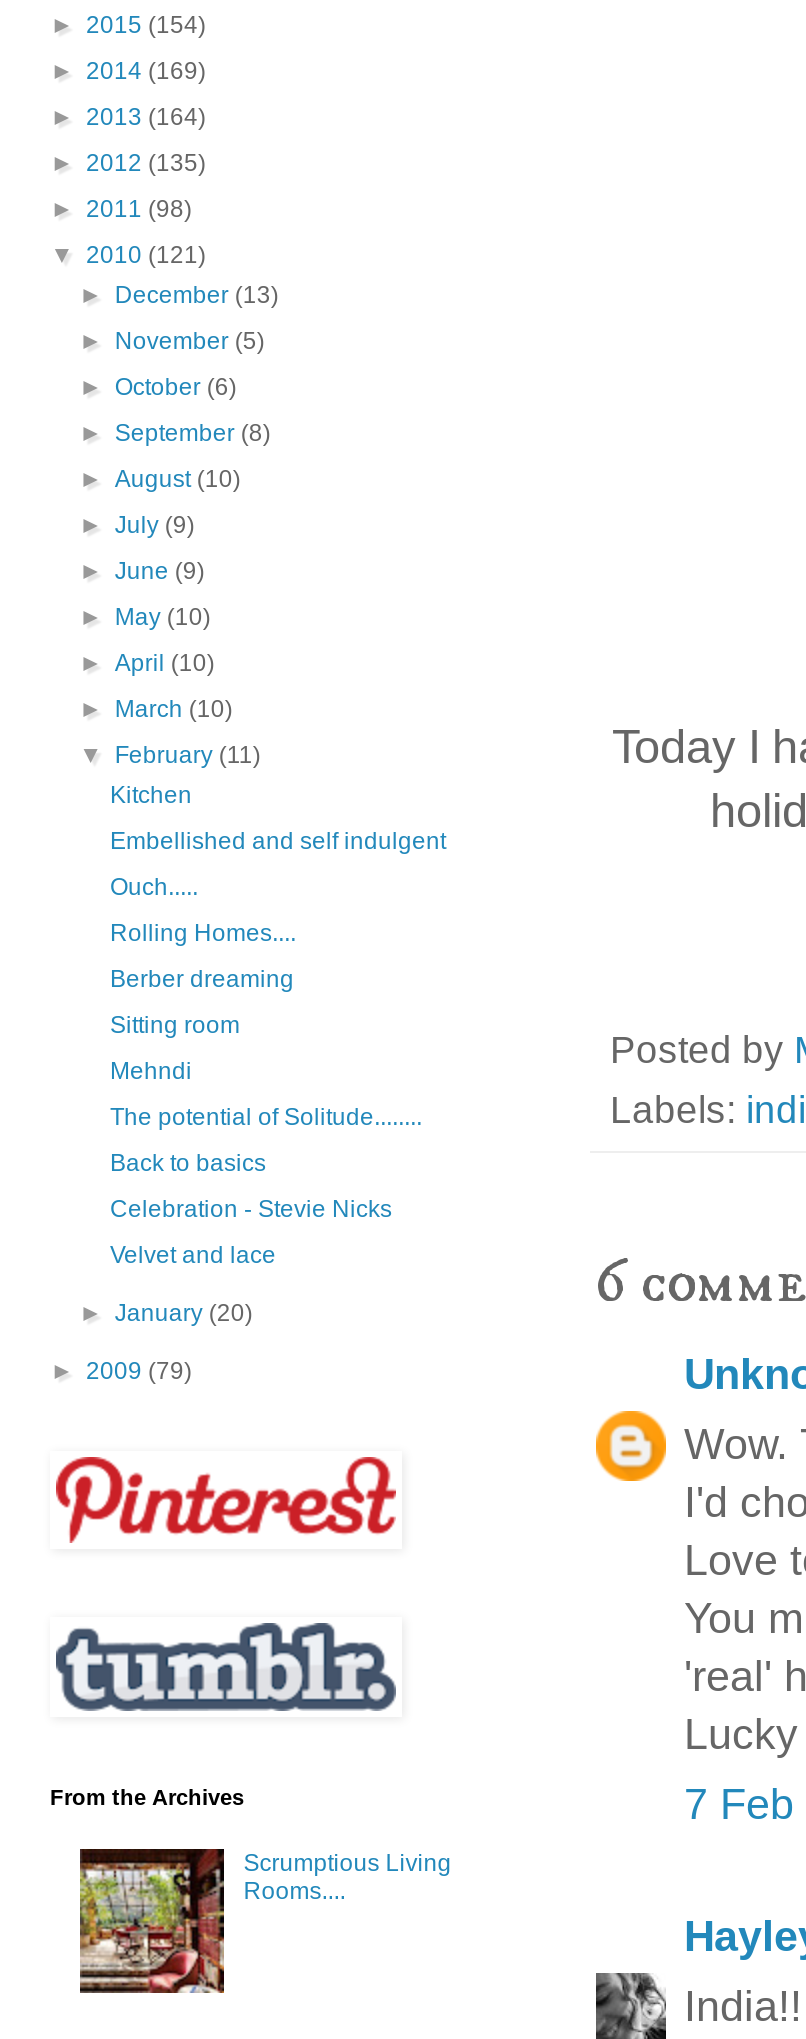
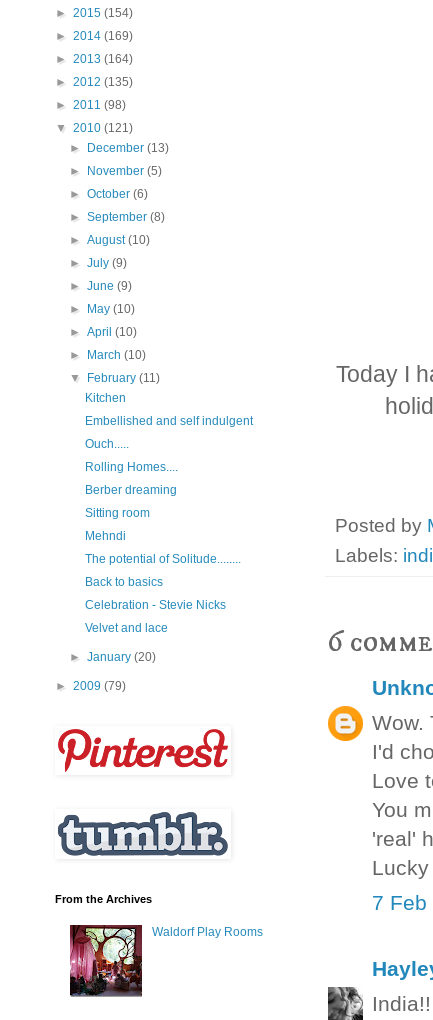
- [image]
- Scrumptious Living
- Rooms....
+ [image]
+ Waldorf Play Rooms
